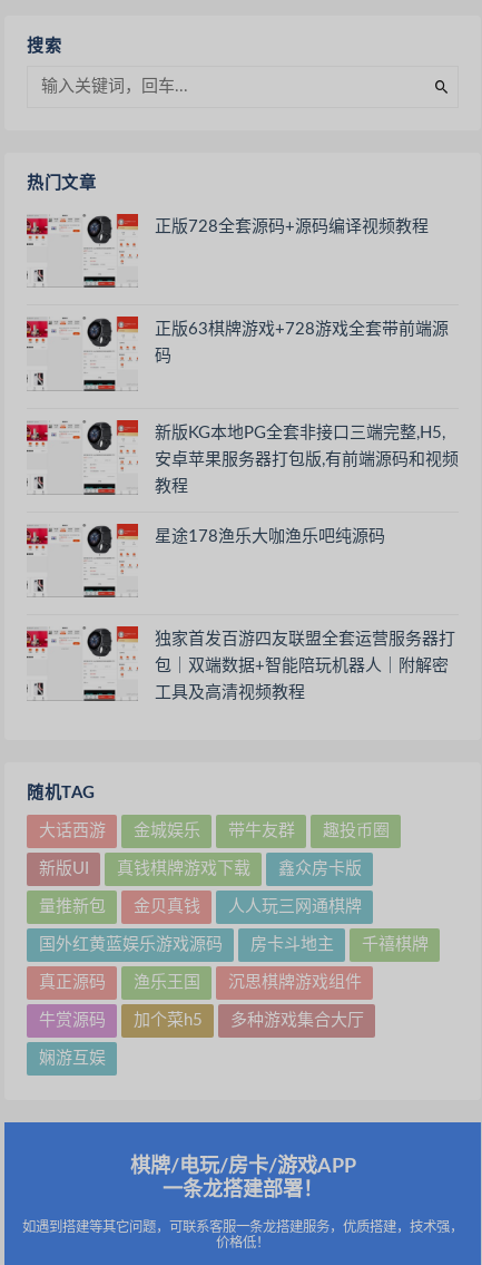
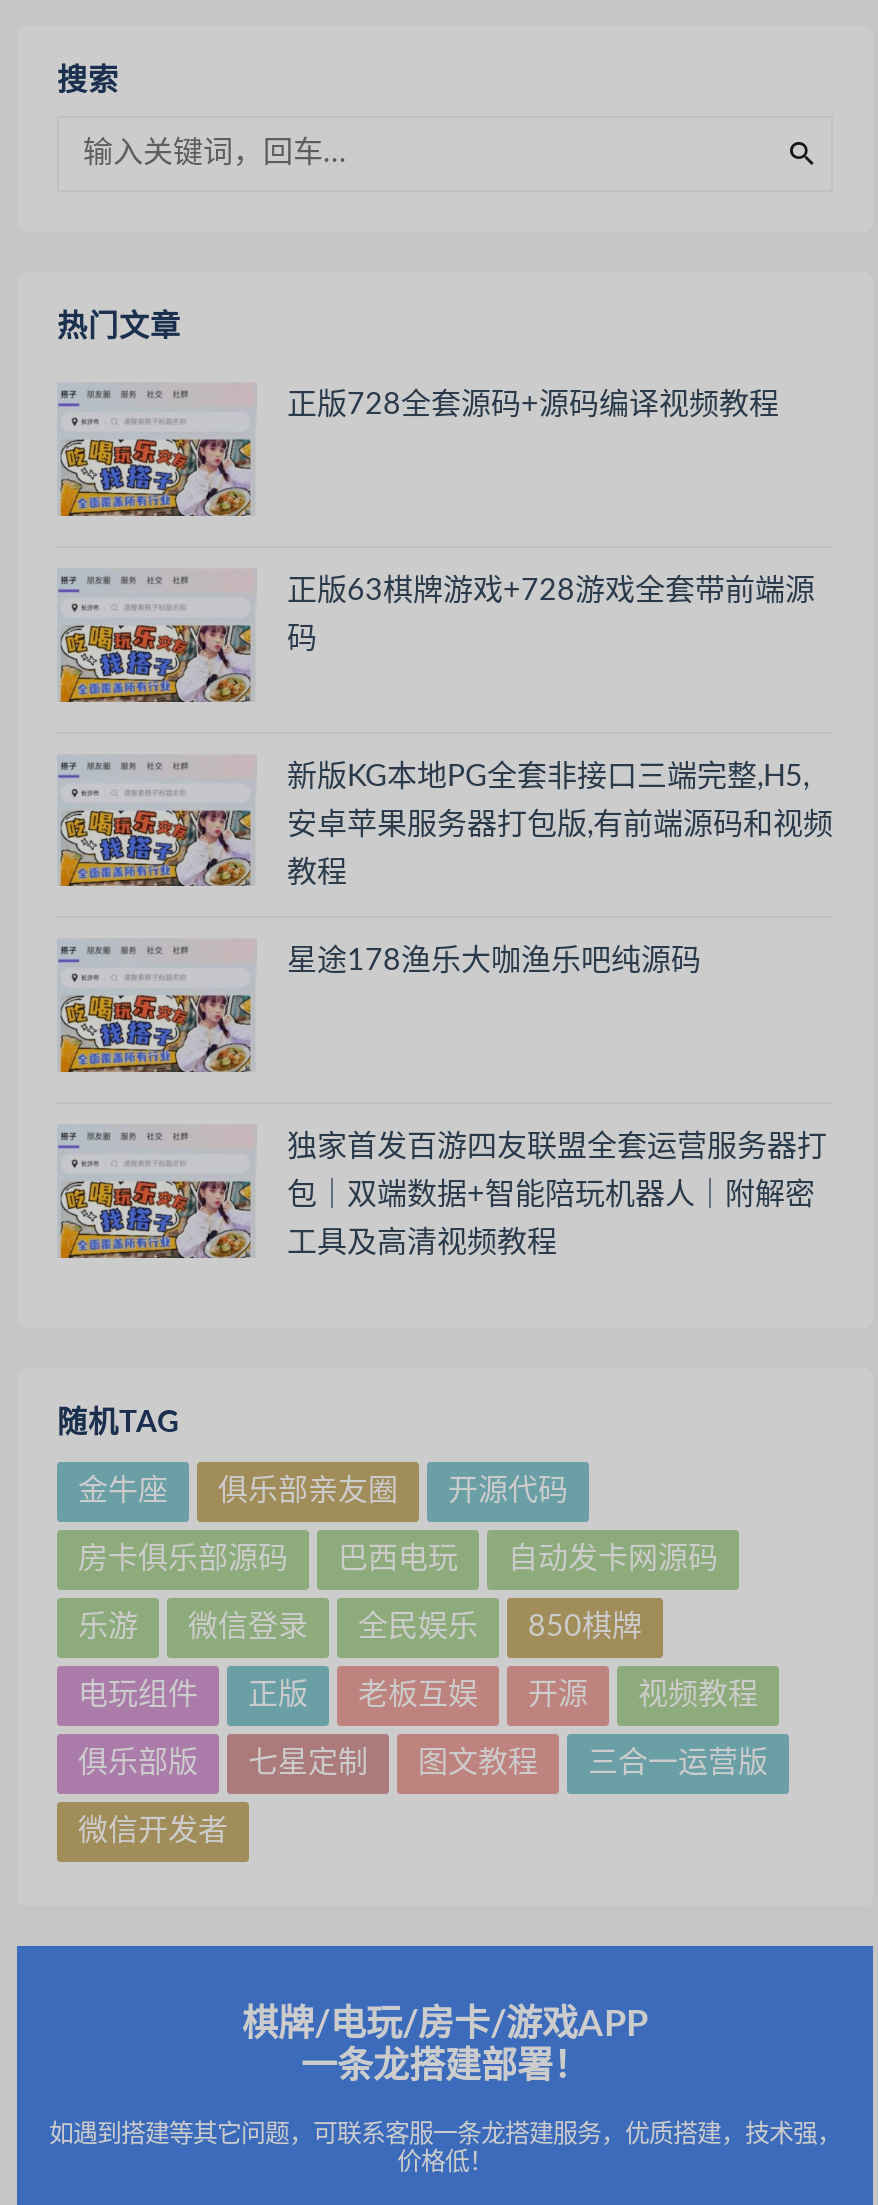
- [image]
+ [image]

- [image]
+ [image]

- [image]
+ [image]

- [image]
+ [image]

- [image]
+ [image]

- 大话西游
- 金城娱乐
- 带牛友群
- 趣投币圈
- 新版UI
- 真钱棋牌游戏下载
- 鑫众房卡版
- 量推新包
- 金贝真钱
- 人人玩三网通棋牌
- 国外红黄蓝娱乐游戏源码
- 房卡斗地主
- 千禧棋牌
- 真正源码
- 渔乐王国
- 沉思棋牌游戏组件
- 牛赏源码
- 加个菜h5
- 多种游戏集合大厅
- 娴游互娱
+ 金牛座
+ 俱乐部亲友圈
+ 开源代码
+ 房卡俱乐部源码
+ 巴西电玩
+ 自动发卡网源码
+ 乐游
+ 微信登录
+ 全民娱乐
+ 850棋牌
+ 电玩组件
+ 正版
+ 老板互娱
+ 开源
+ 视频教程
+ 俱乐部版
+ 七星定制
+ 图文教程
+ 三合一运营版
+ 微信开发者
